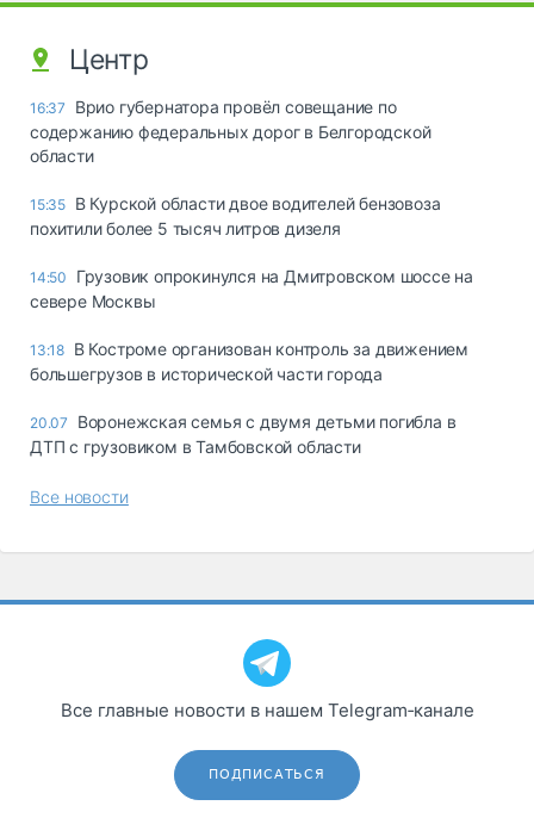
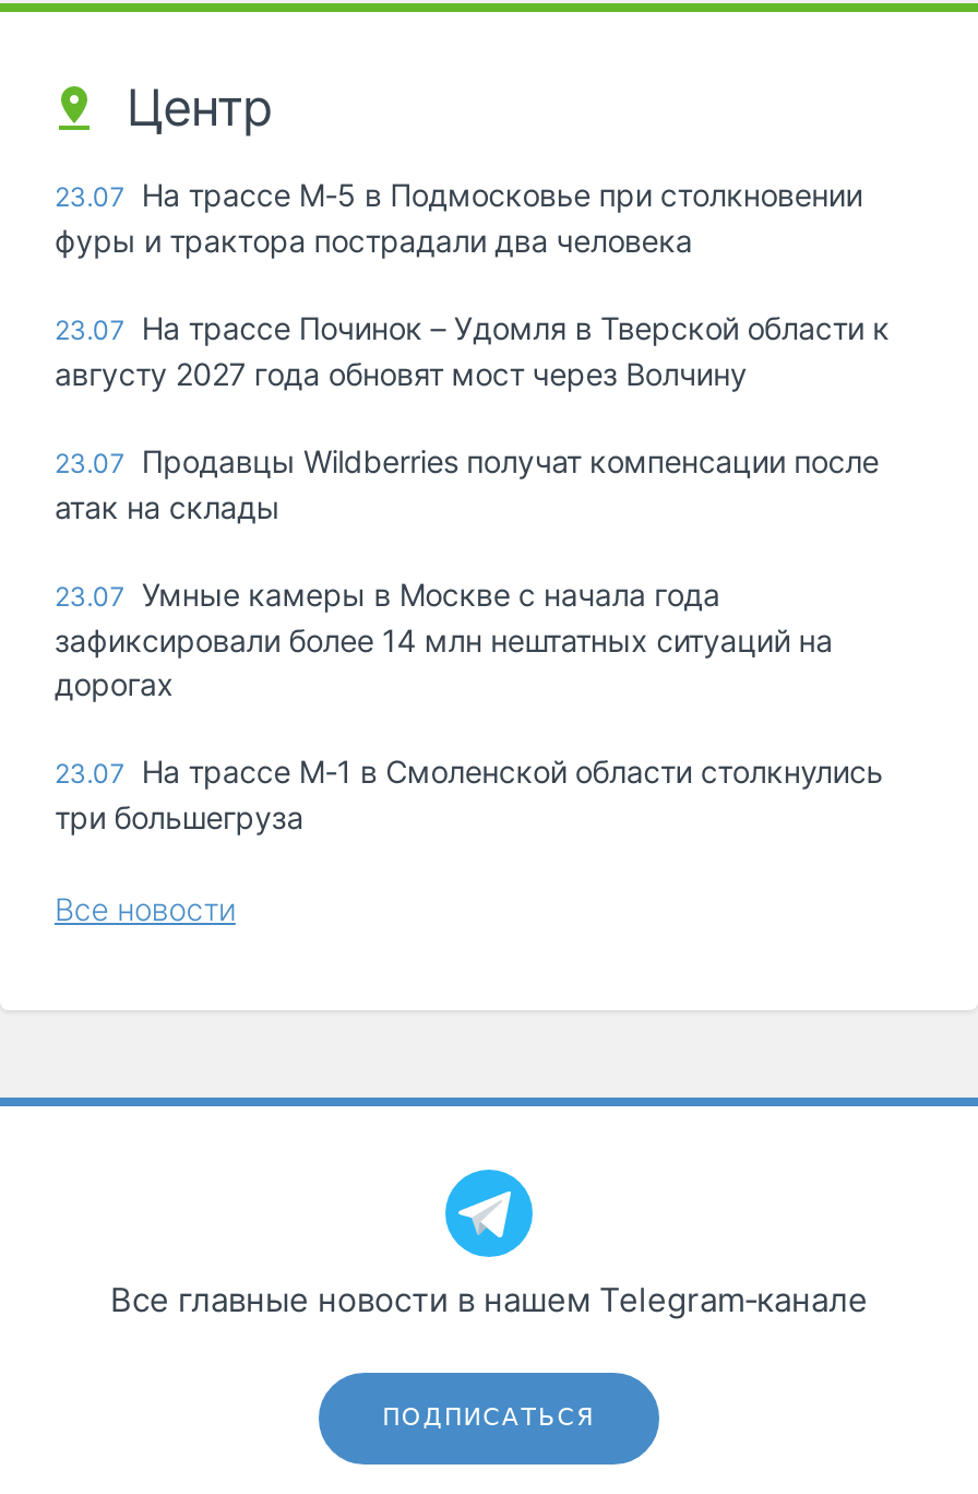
- 16:37 Врио губернатора провёл совещание по
- содержанию федеральных дорог в Белгородской
- области
+ 23.07 На трассе М-5 в Подмосковье при столкновении
+ фуры и трактора пострадали два человека

- 15:35 В Курской области двое водителей бензовоза
- похитили более 5 тысяч литров дизеля
+ 23.07 На трассе Починок – Удомля в Тверской области к
+ августу 2027 года обновят мост через Волчину

- 14:50 Грузовик опрокинулся на Дмитровском шоссе на
- севере Москвы
+ 23.07 Продавцы Wildberries получат компенсации после
+ атак на склады

- 13:18 В Костроме организован контроль за движением
- большегрузов в исторической части города
+ 23.07 Умные камеры в Москве с начала года
+ зафиксировали более 14 млн нештатных ситуаций на
+ дорогах

- 20.07 Воронежская семья с двумя детьми погибла в
- ДТП с грузовиком в Тамбовской области
+ 23.07 На трассе М-1 в Смоленской области столкнулись
+ три большегруза
